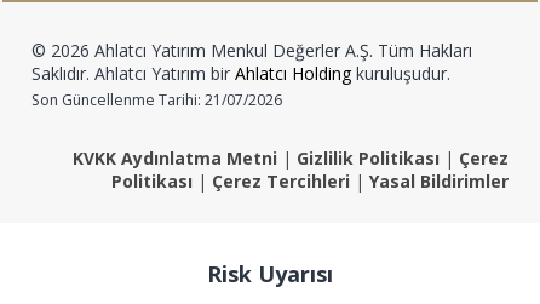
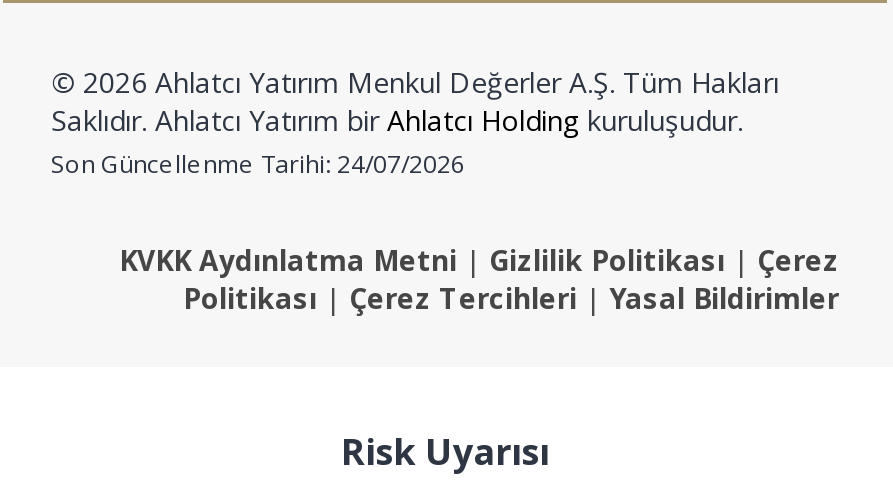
- Son Güncellenme Tarihi: 21/07/2026
+ Son Güncellenme Tarihi: 24/07/2026
